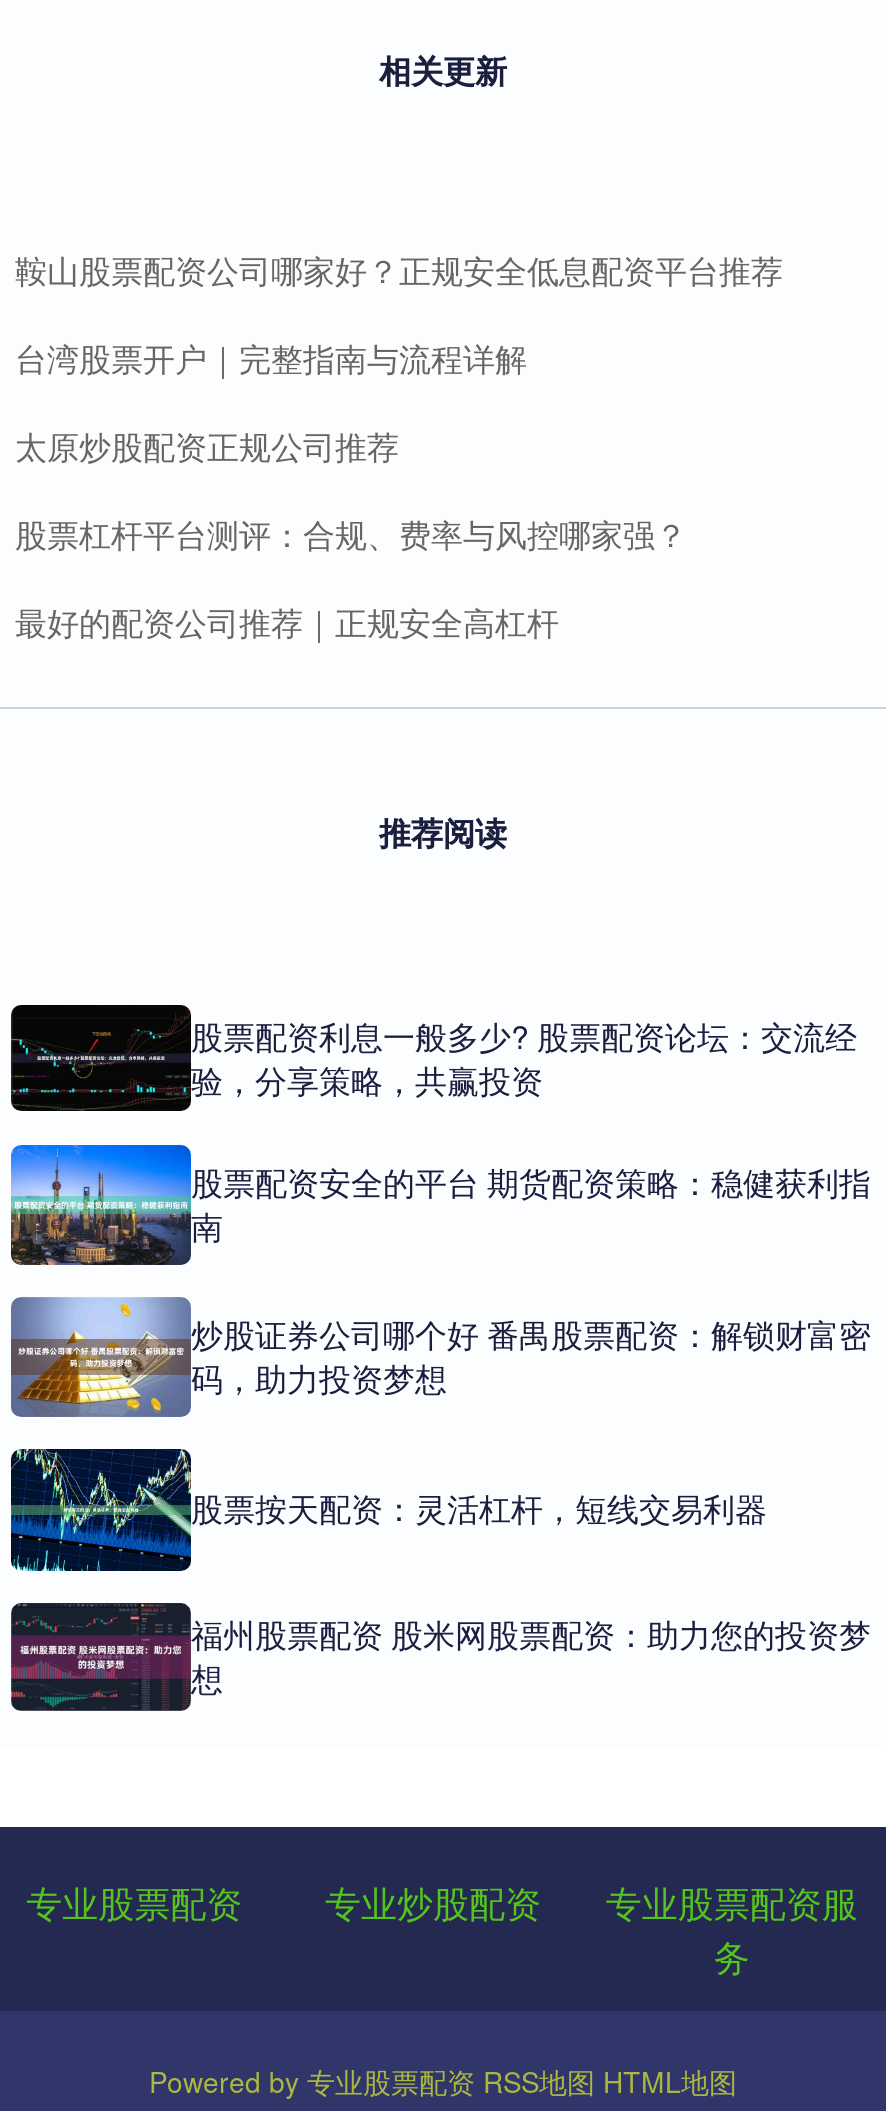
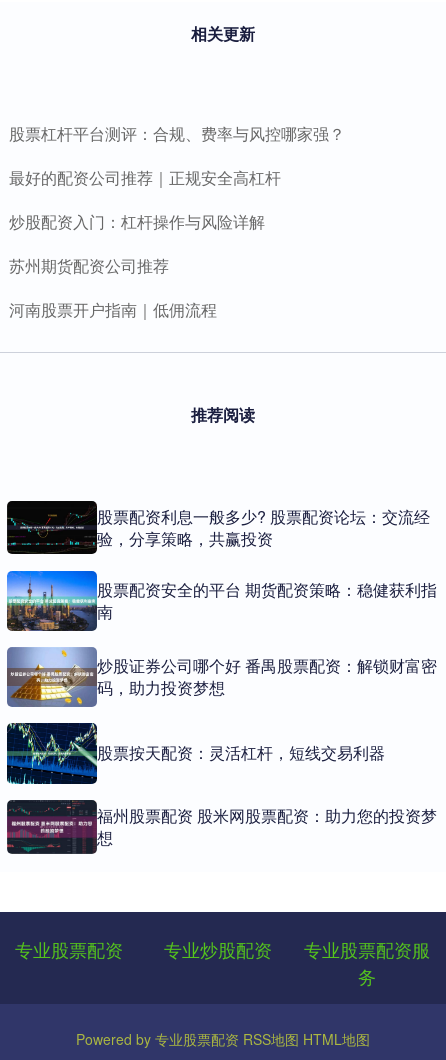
- 鞍山股票配资公司哪家好？正规安全低息配资平台推荐
- 台湾股票开户｜完整指南与流程详解
- 太原炒股配资正规公司推荐

moved up: 股票杠杆平台测评：合规、费率与风控哪家强？ | 最好的配资公司推荐｜正规安全高杠杆

+ 炒股配资入门：杠杆操作与风险详解
+ 苏州期货配资公司推荐
+ 河南股票开户指南｜低佣流程
